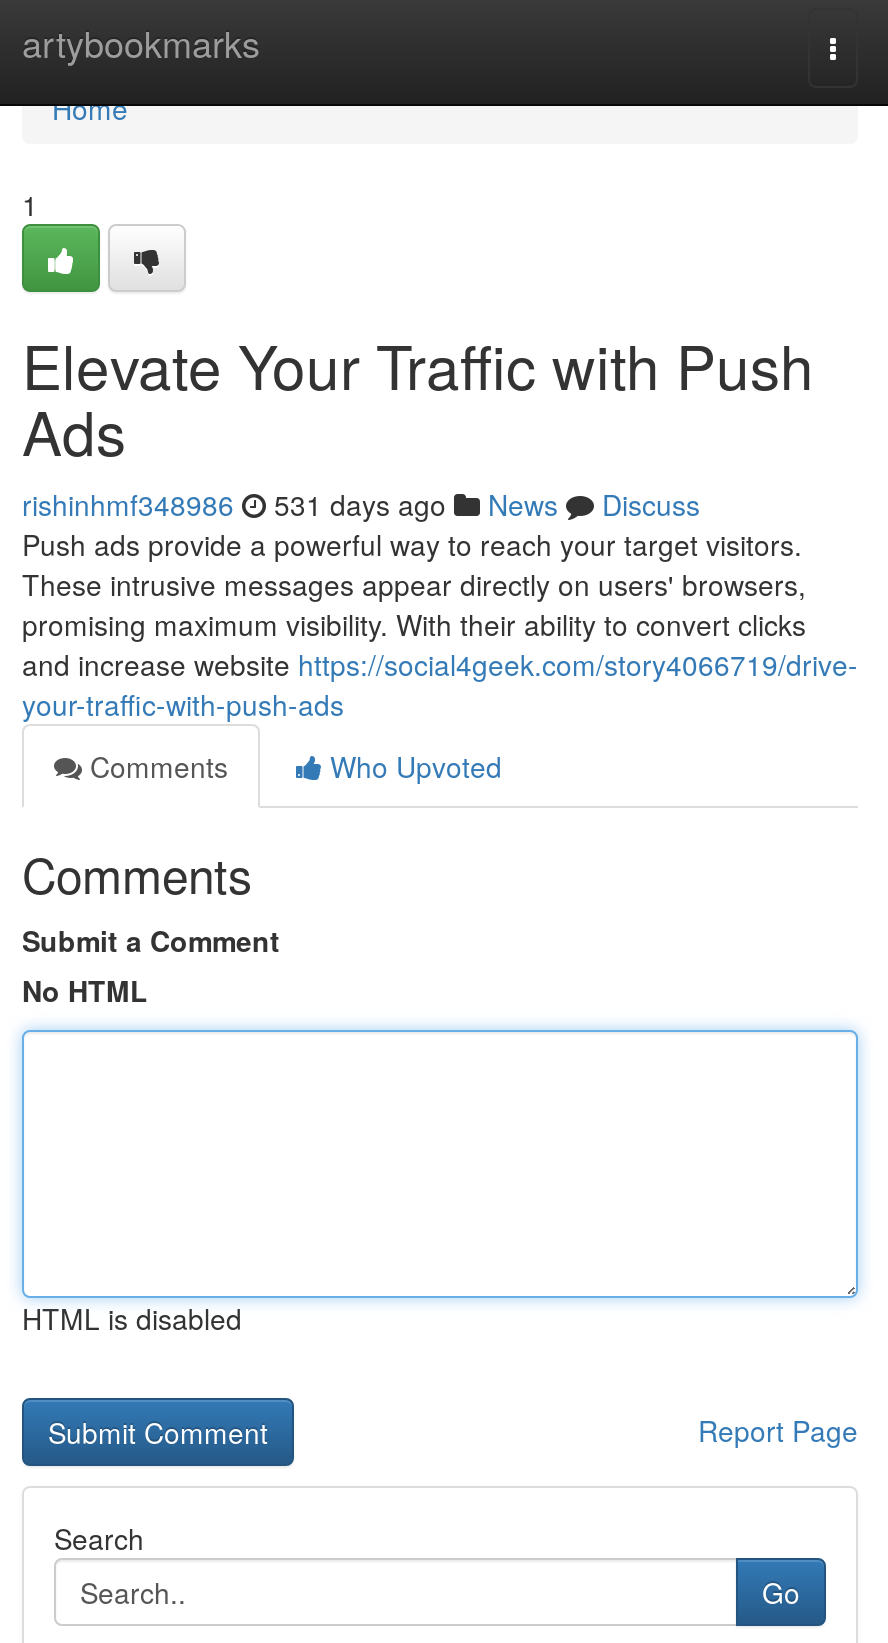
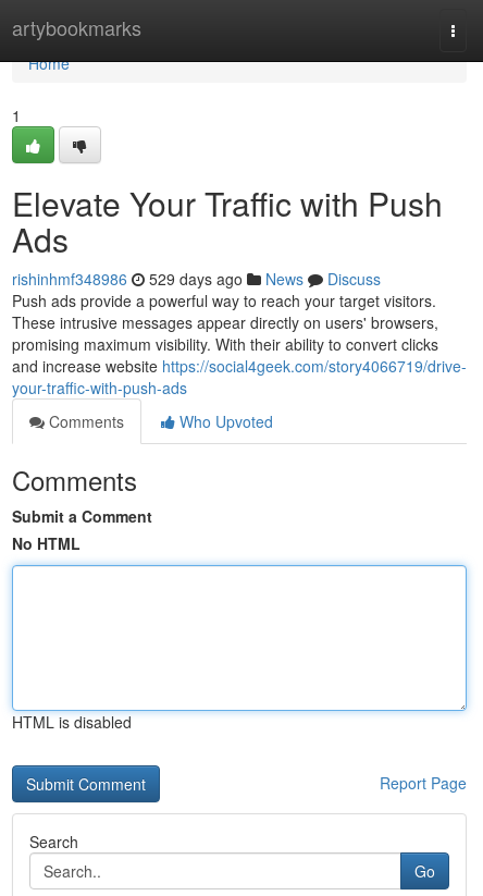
- rishinhmf348986 531 days ago News Discuss
+ rishinhmf348986 529 days ago News Discuss
